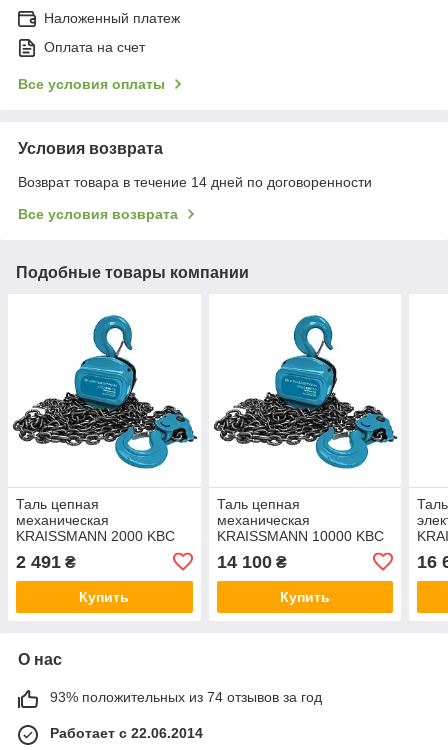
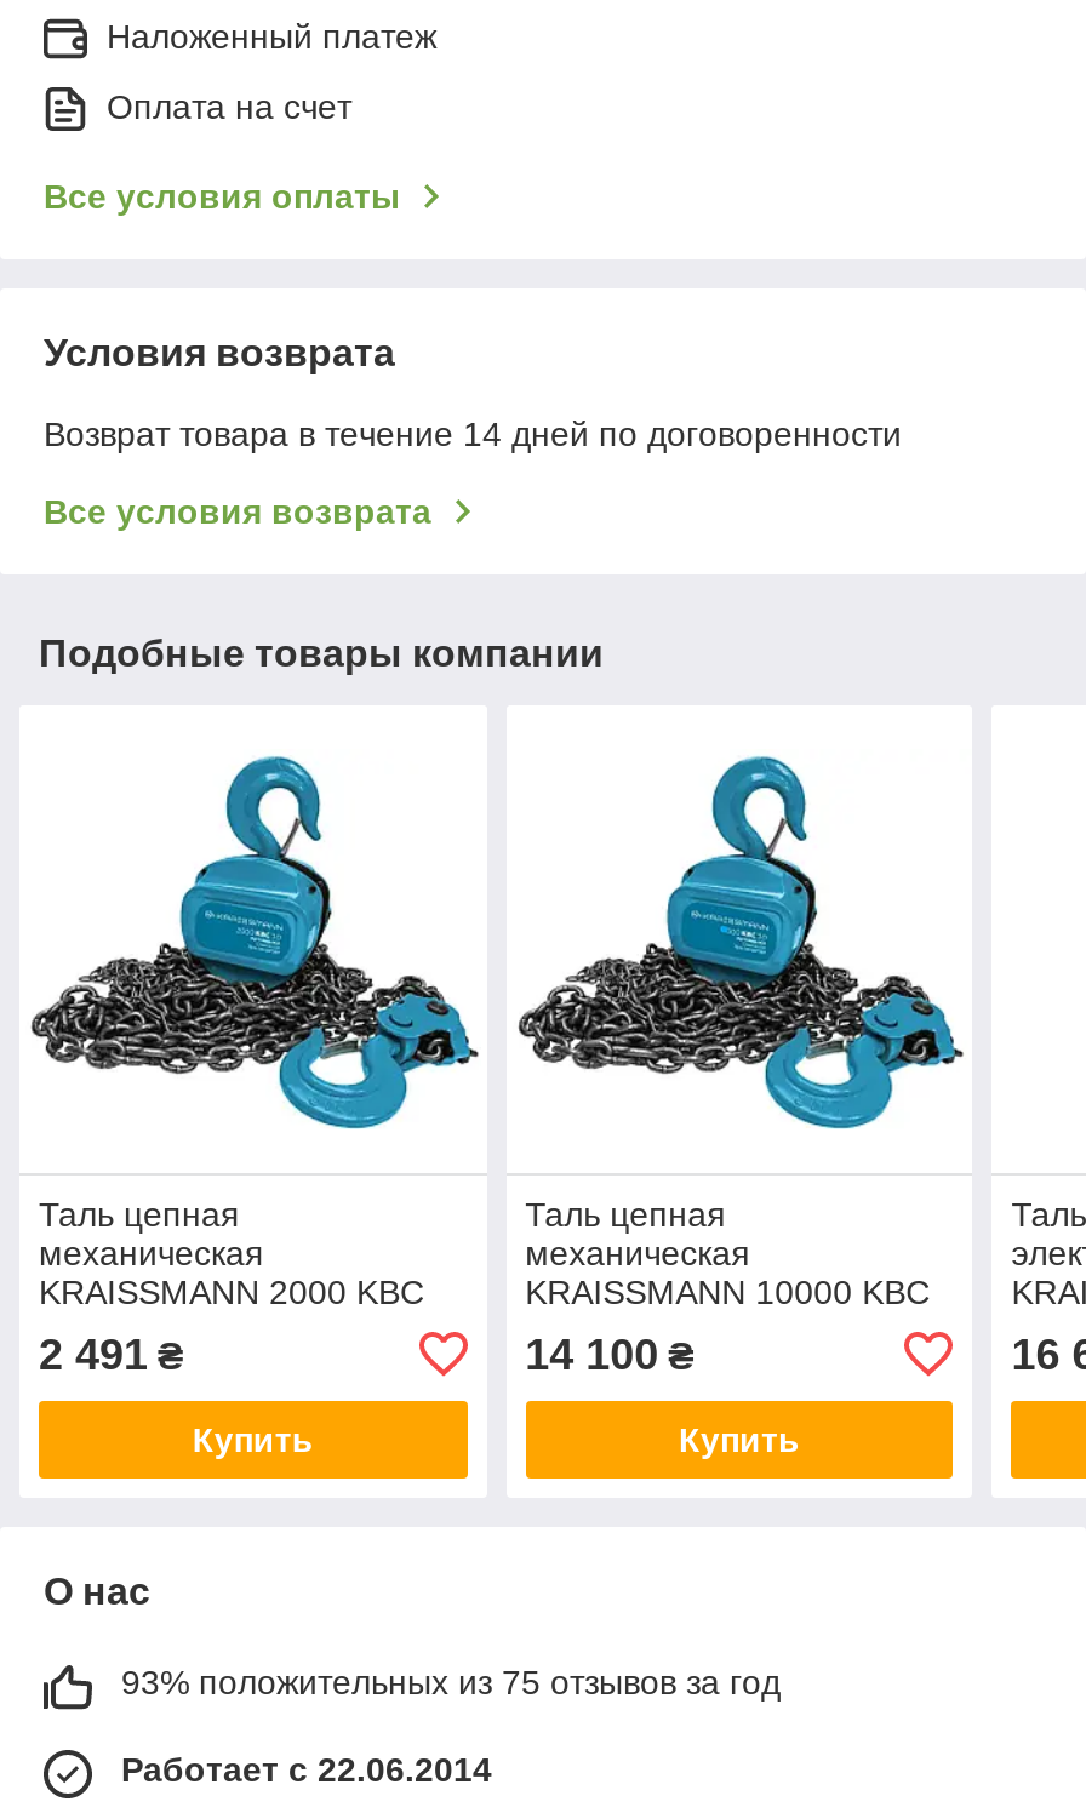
- 93% положительных из 74 отзывов за год
+ 93% положительных из 75 отзывов за год
